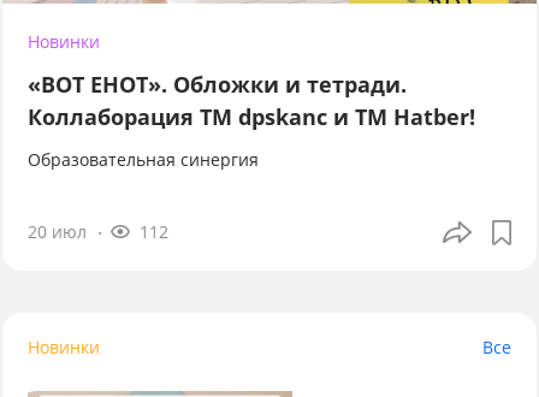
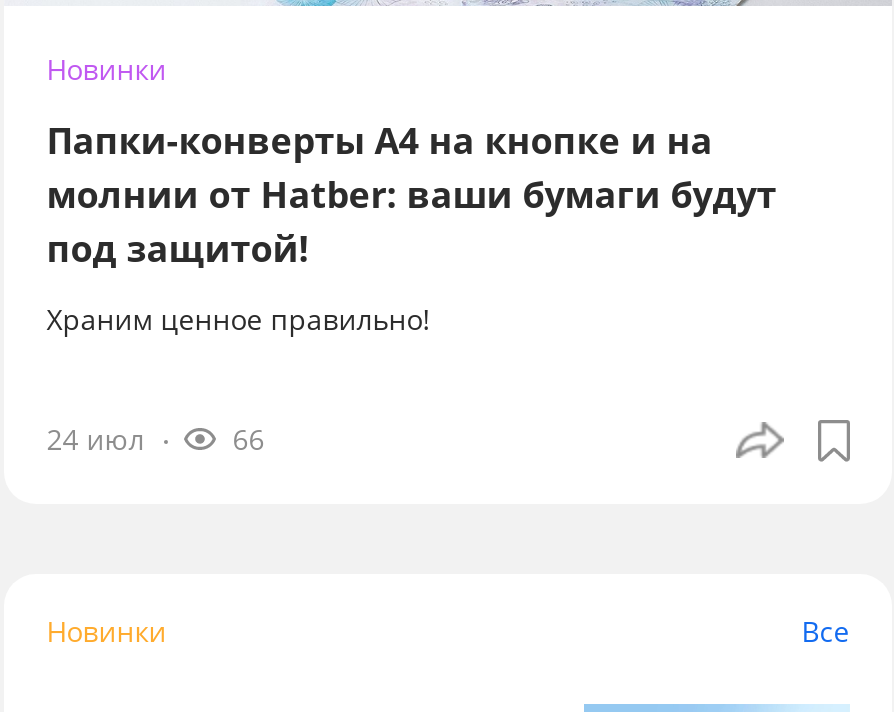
- «ВОТ ЕНОТ». Обложки и тетради.
- Коллаборация TM dpskanc и ТМ Hatber!
+ Папки-конверты А4 на кнопке и на
+ молнии от Hatber: ваши бумаги будут
+ под защитой!

- Образовательная синергия
+ Храним ценное правильно!

- 20 июл
- 112
+ 24 июл
+ 66
